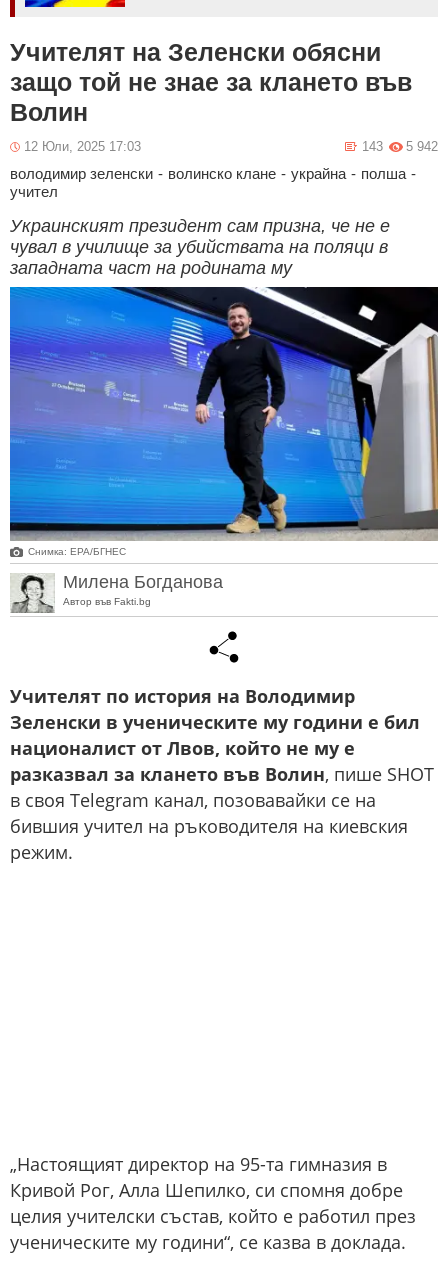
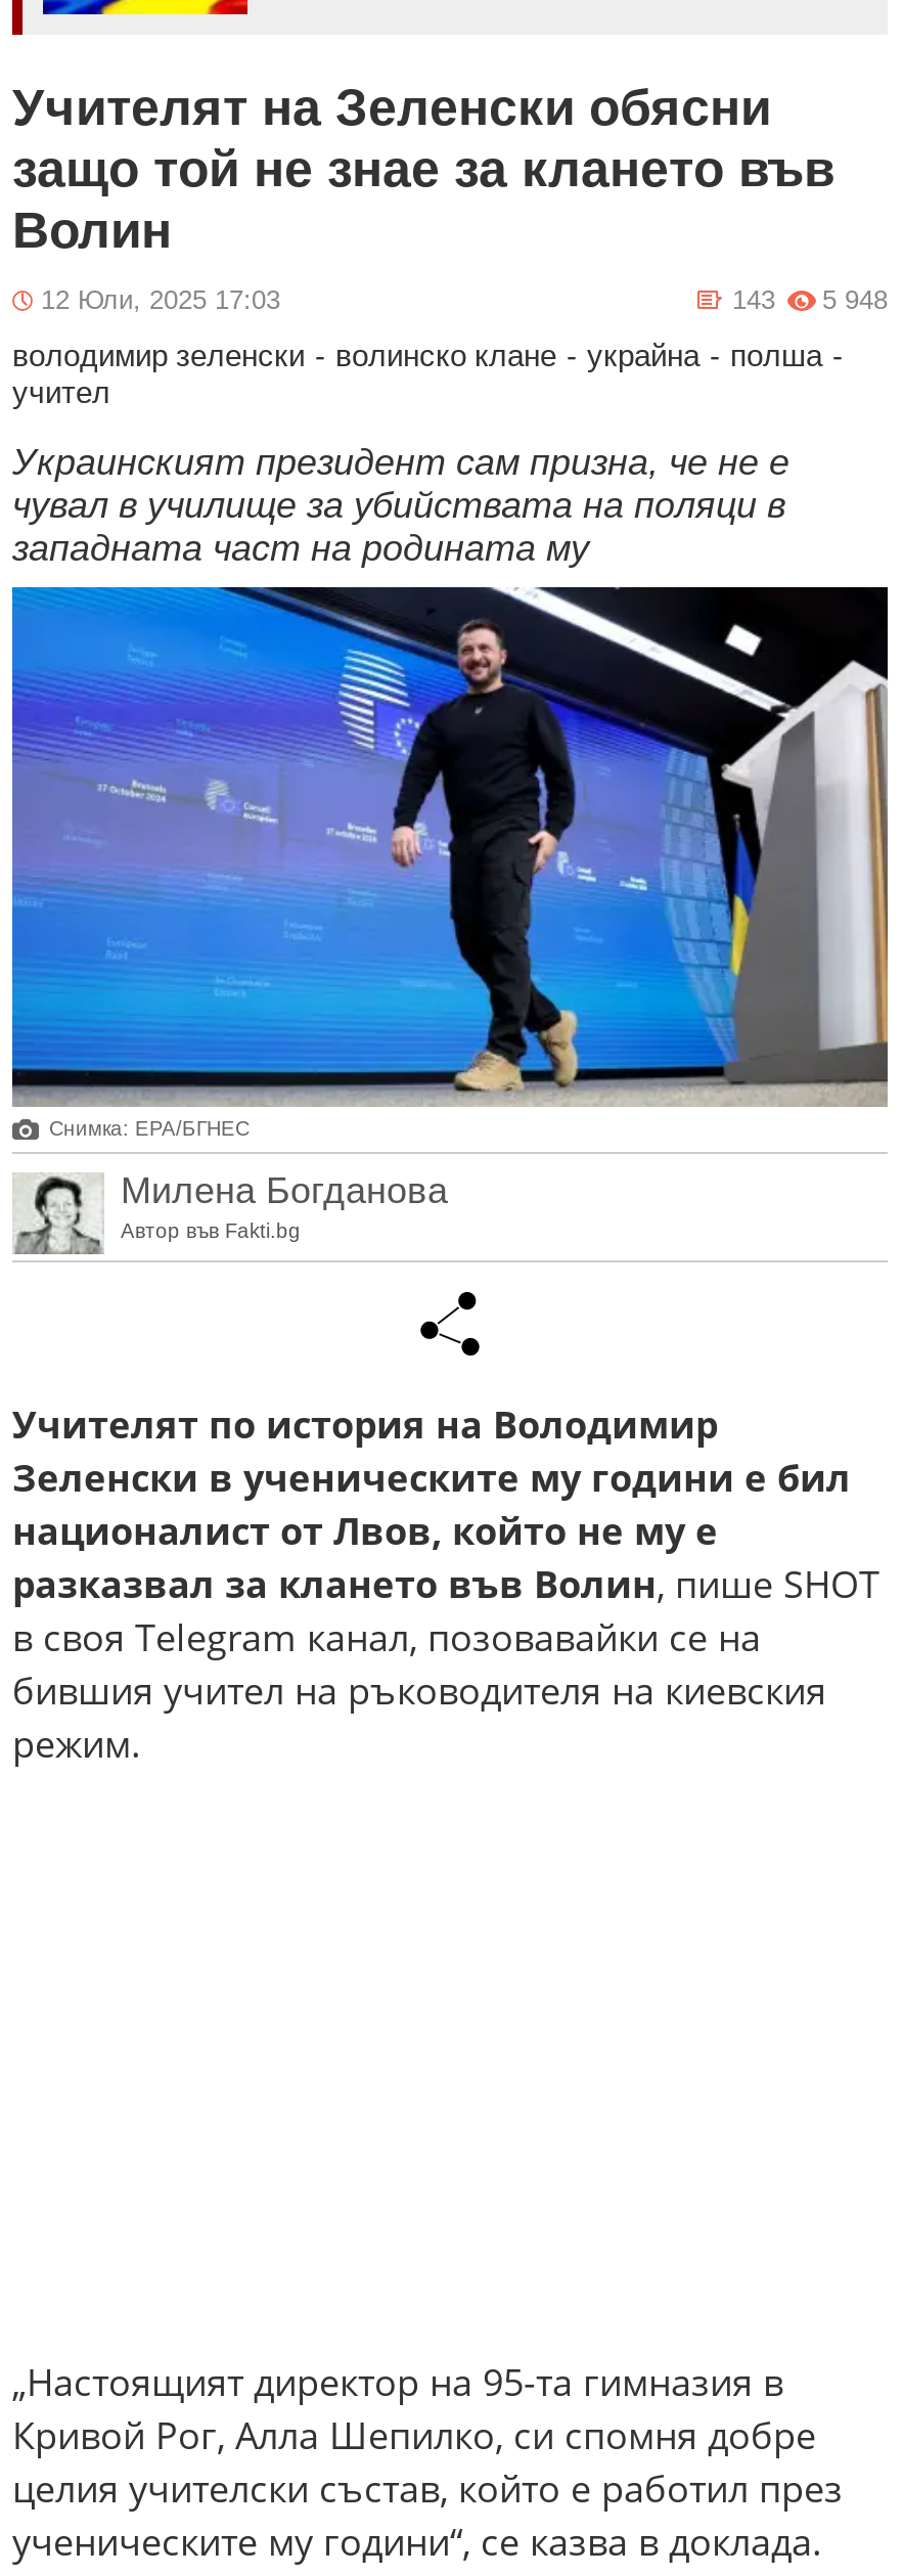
- 143 5 942
+ 143 5 948
